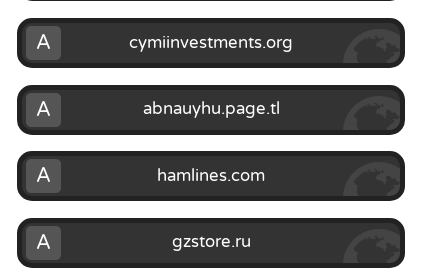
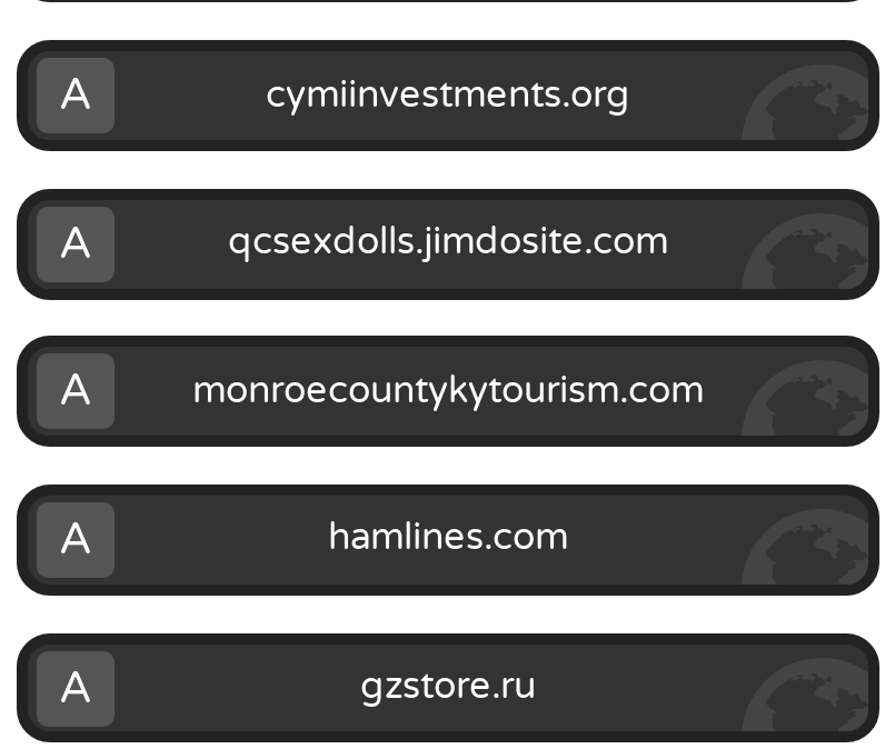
- abnauyhu.page.tl
+ qcsexdolls.jimdosite.com
+ A
+ monroecountykytourism.com
